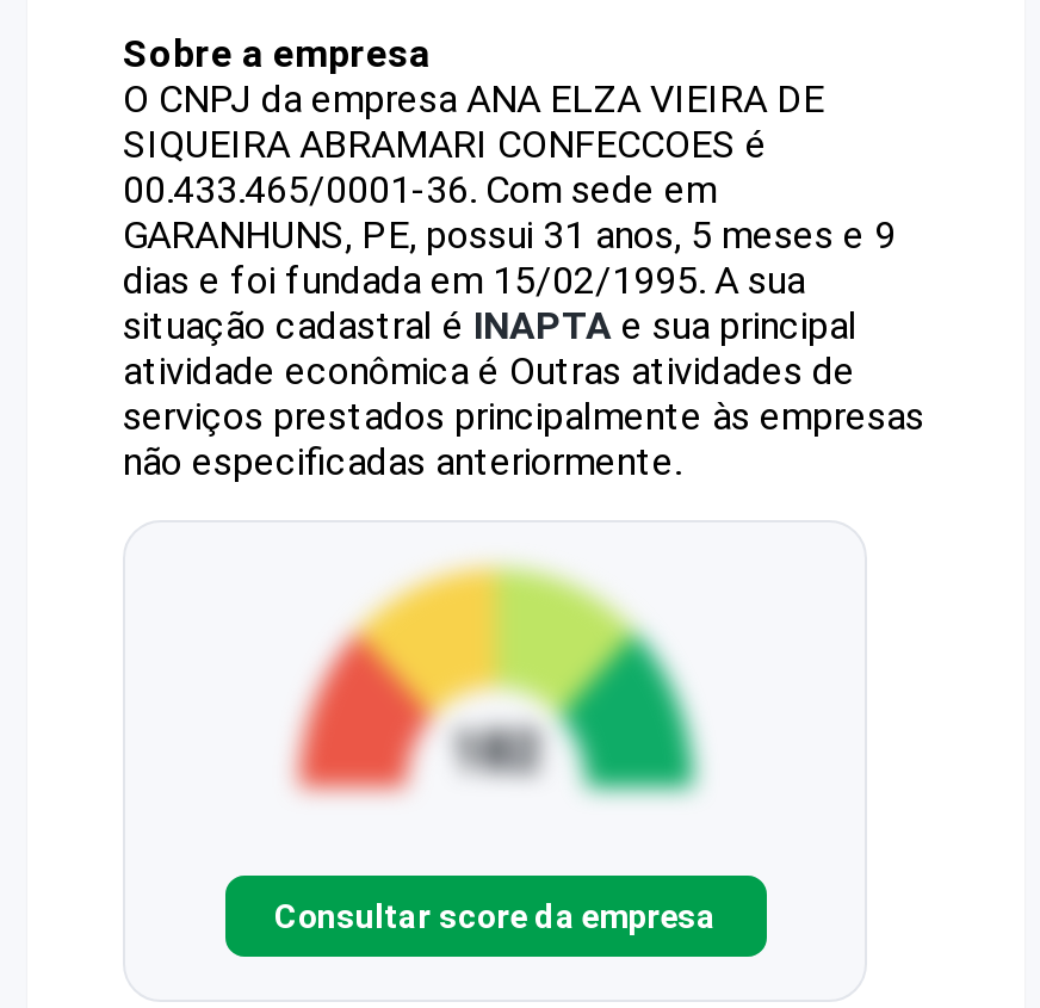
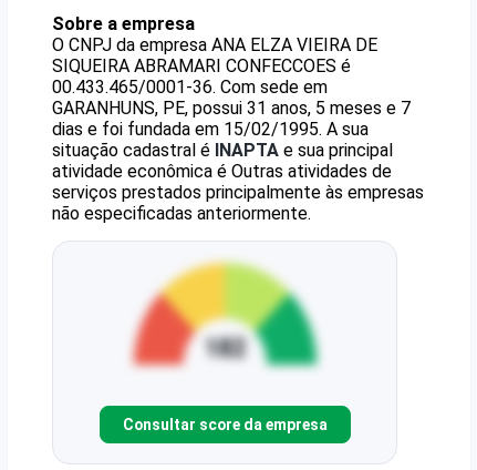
- GARANHUNS, PE, possui 31 anos, 5 meses e 9
+ GARANHUNS, PE, possui 31 anos, 5 meses e 7
